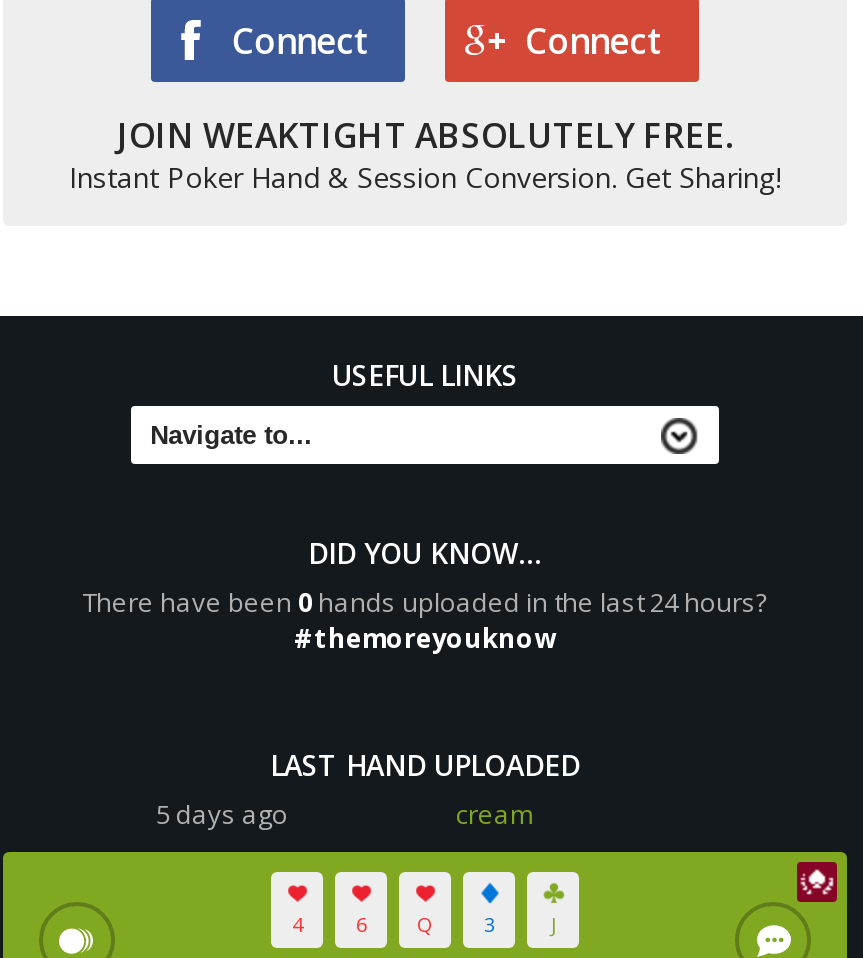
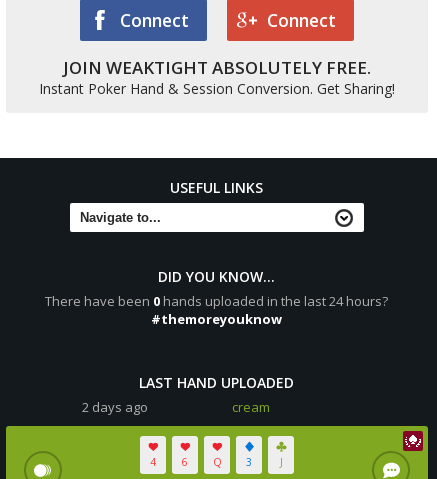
- 5 days ago
+ 2 days ago
